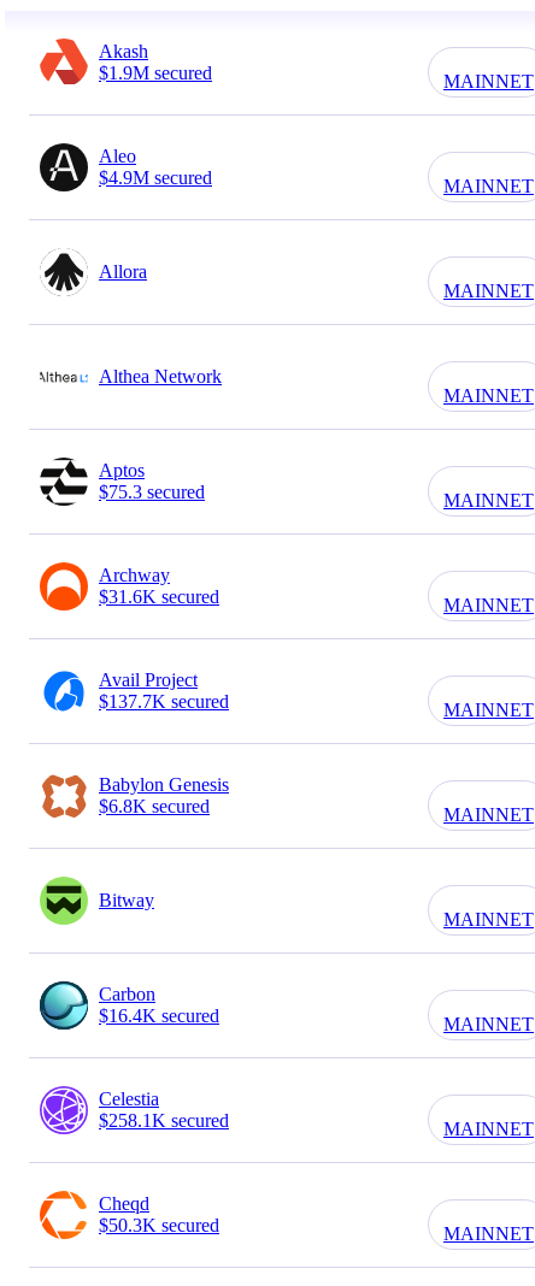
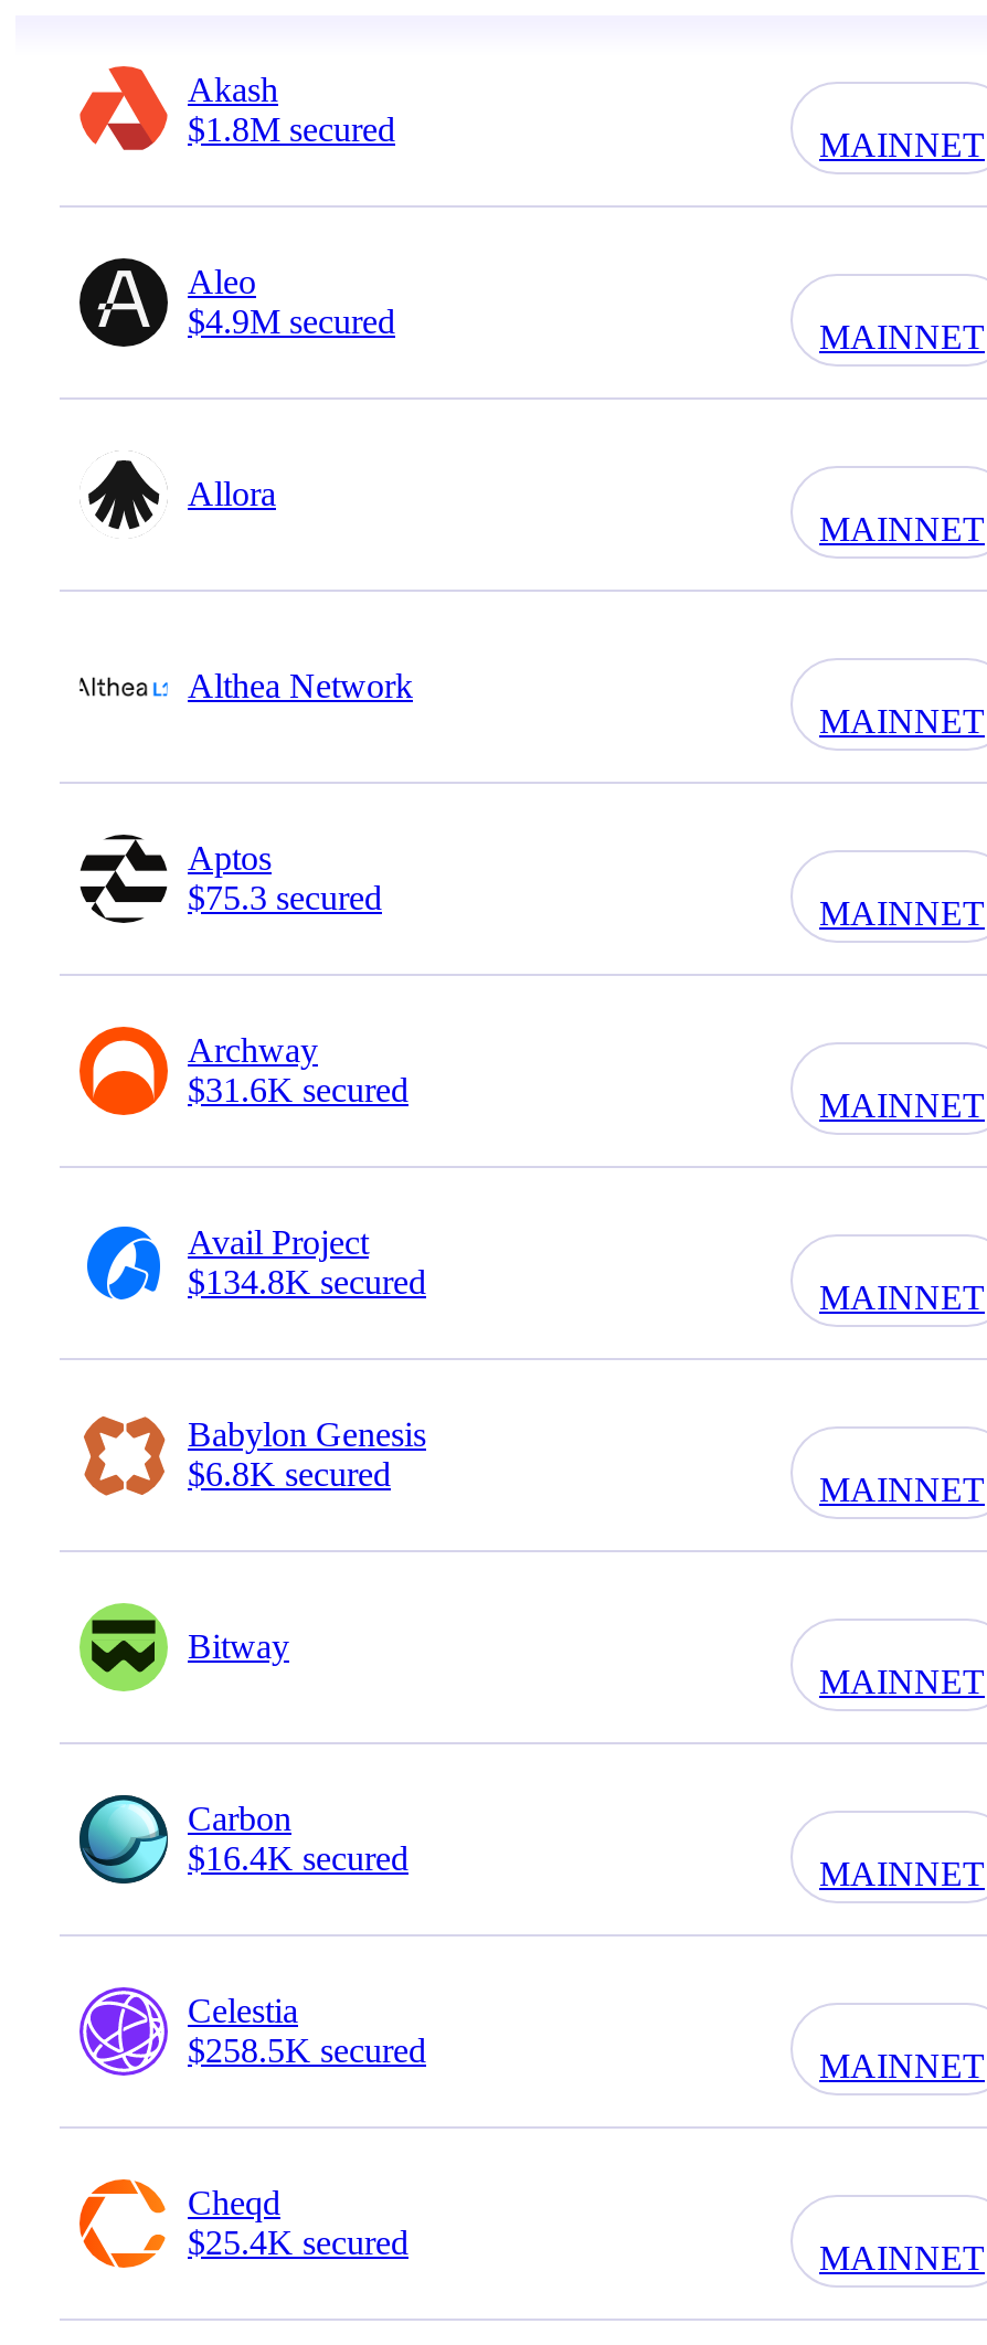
- $1.9M secured
+ $1.8M secured

- $137.7K secured
+ $134.8K secured

- $258.1K secured
+ $258.5K secured

- $50.3K secured
+ $25.4K secured
